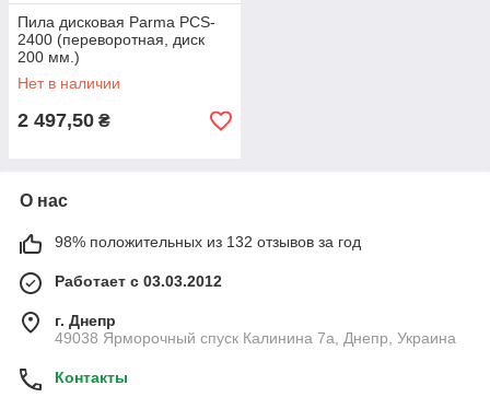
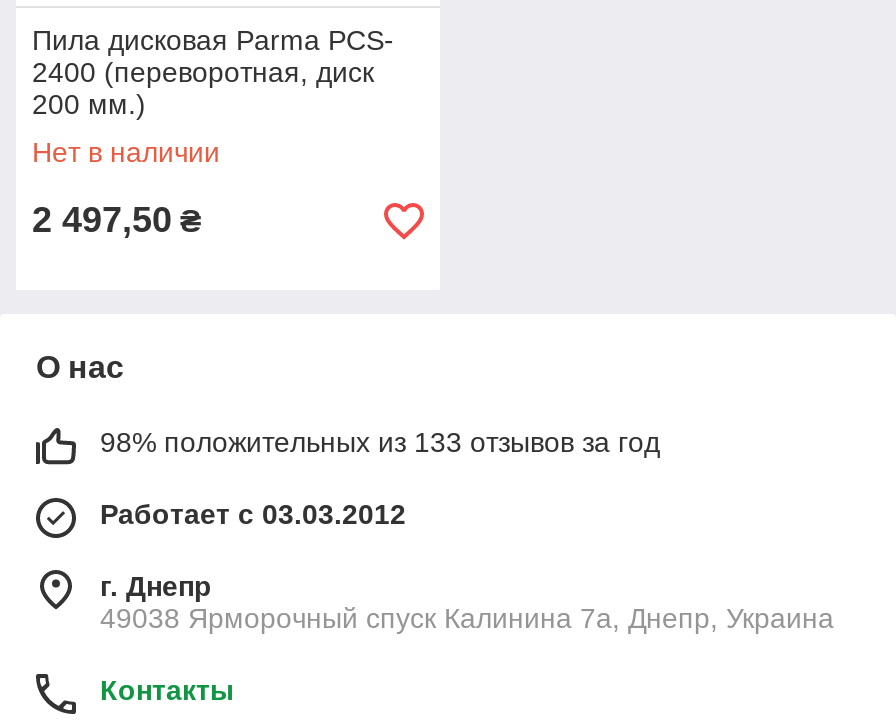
- 98% положительных из 132 отзывов за год
+ 98% положительных из 133 отзывов за год
